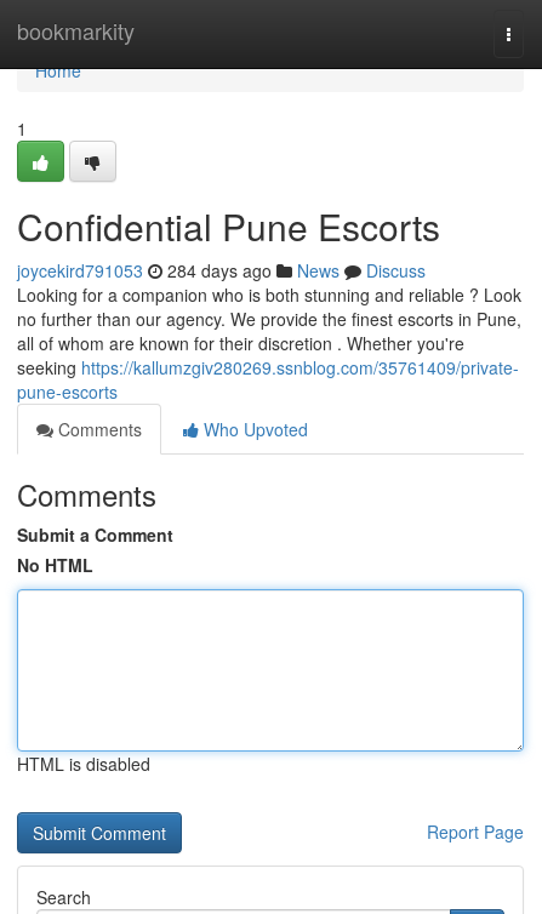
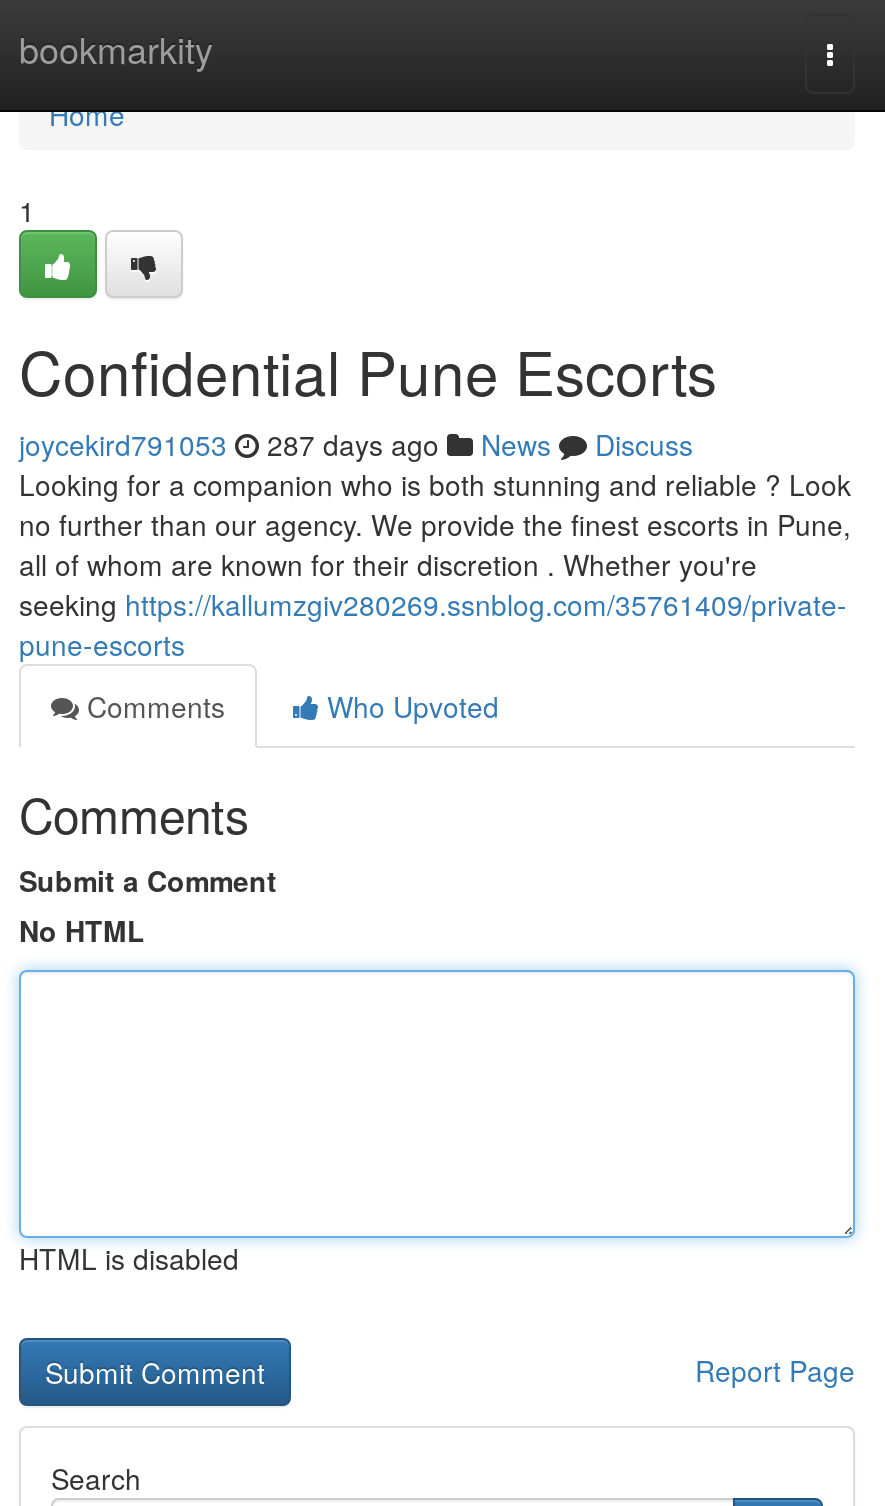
- joycekird791053 284 days ago News Discuss
+ joycekird791053 287 days ago News Discuss
